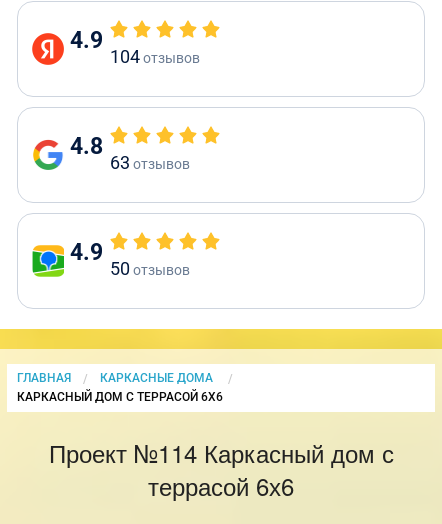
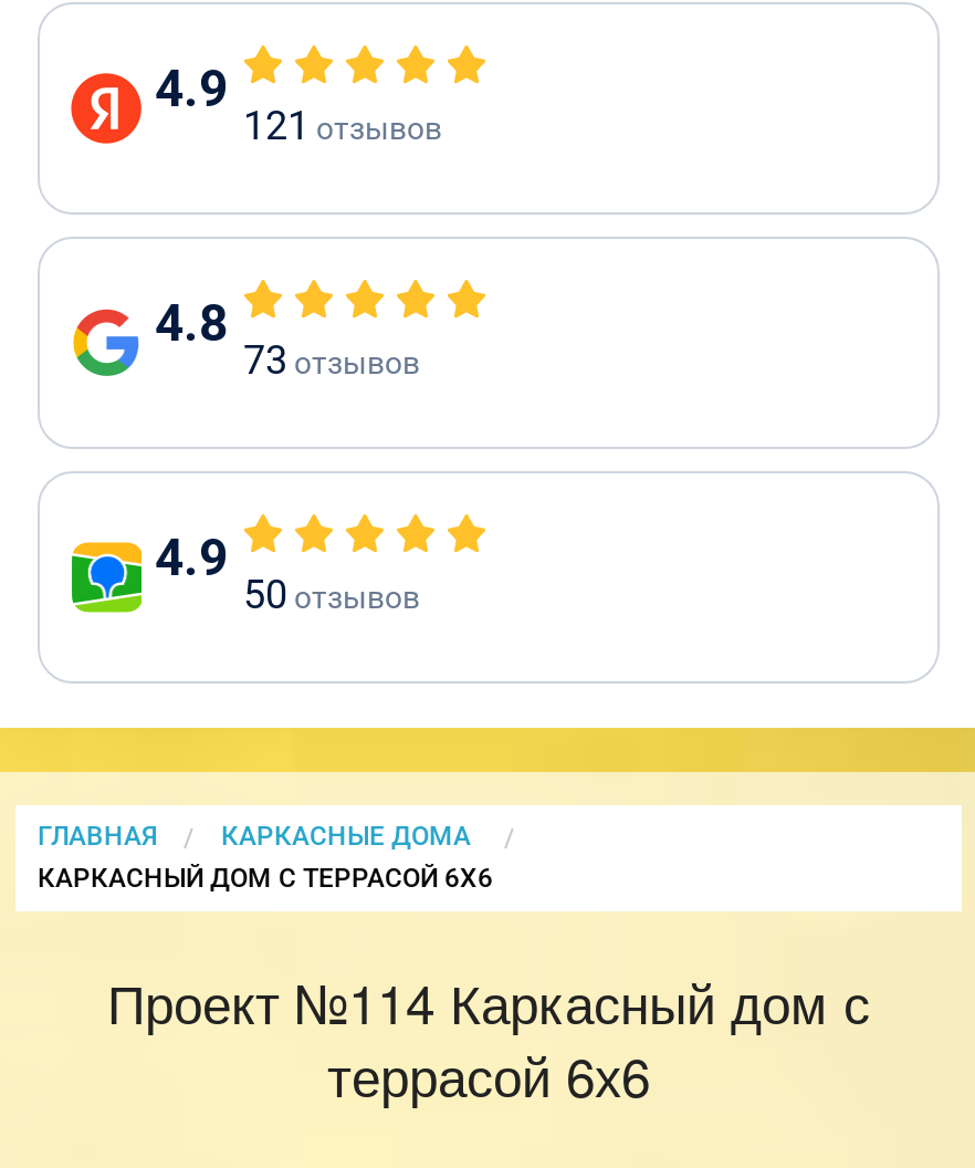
- 104 отзывов
+ 121 отзывов

- 63 отзывов
+ 73 отзывов
